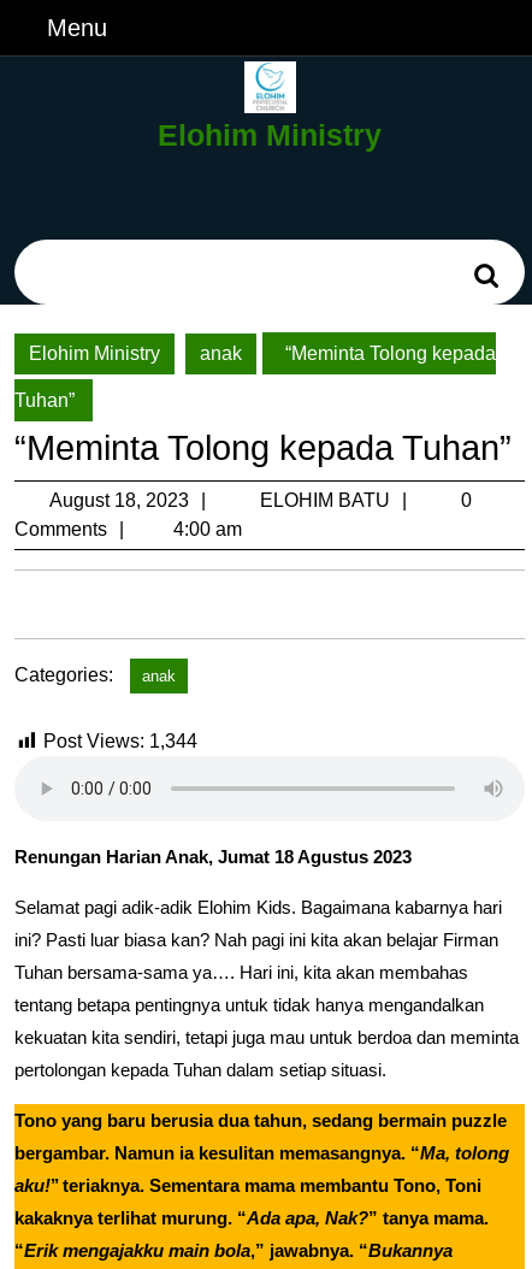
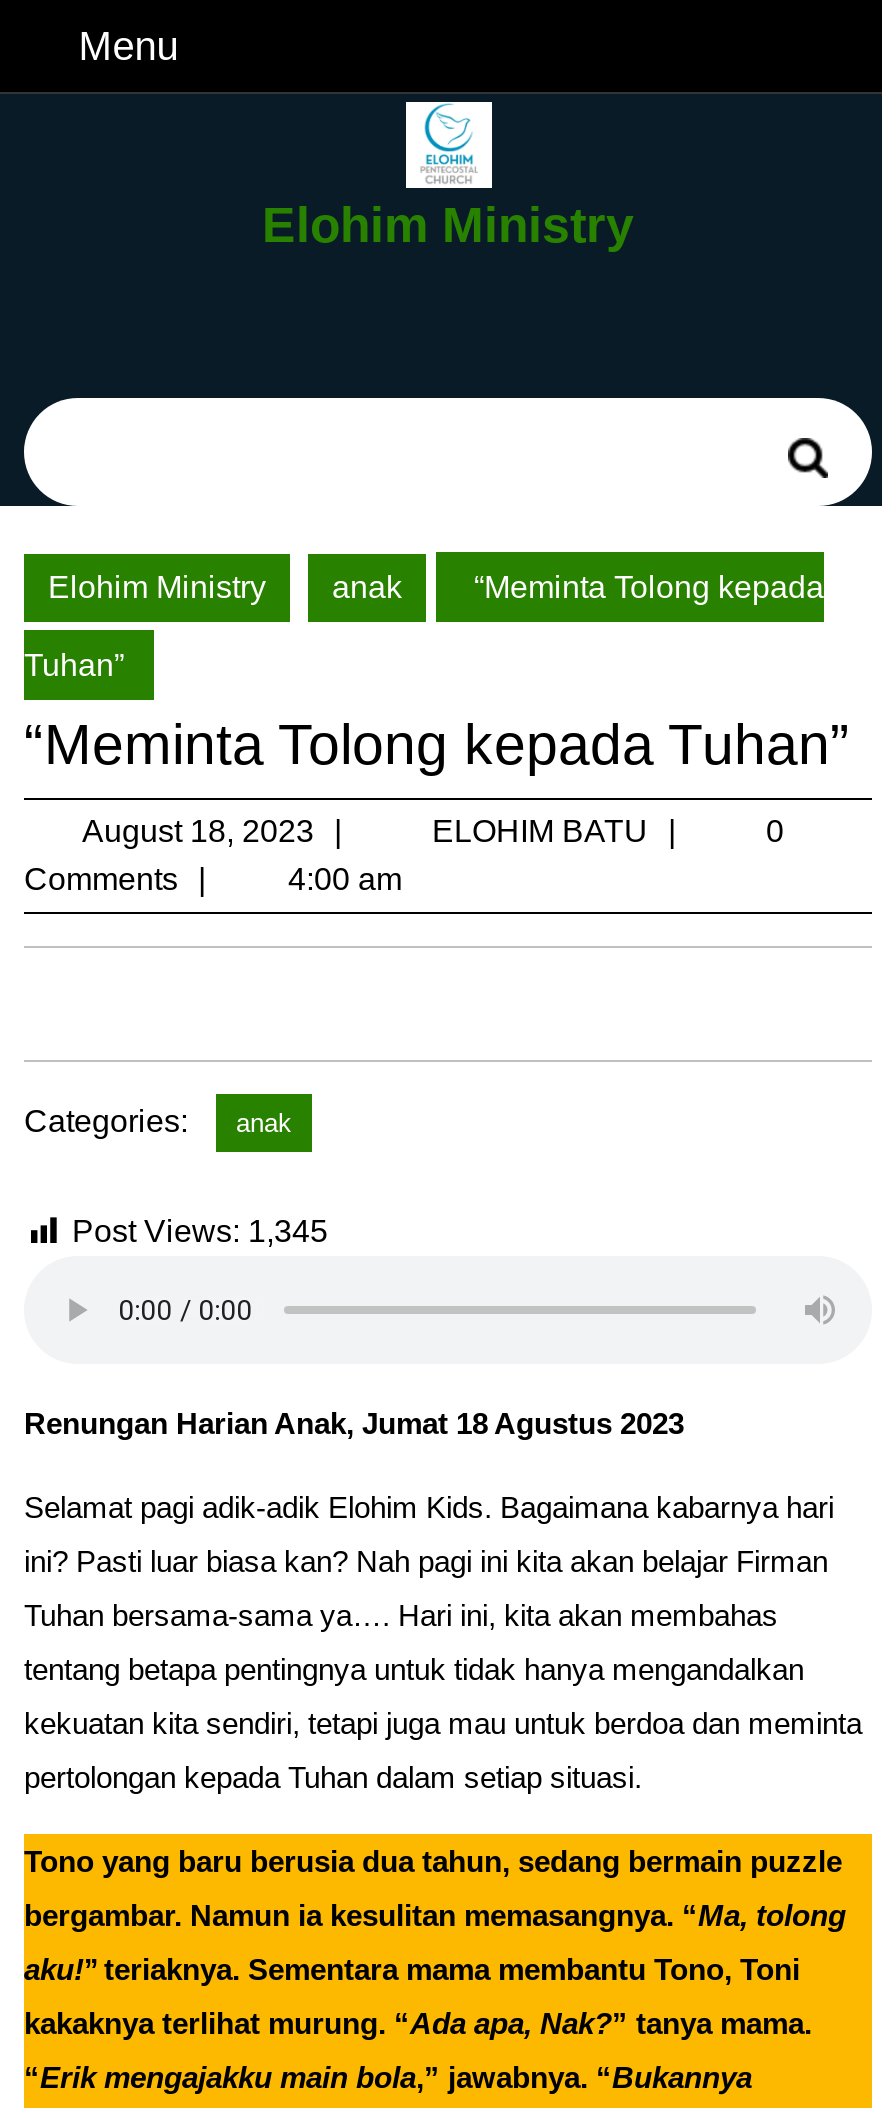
- Post Views: 1,344
+ Post Views: 1,345
